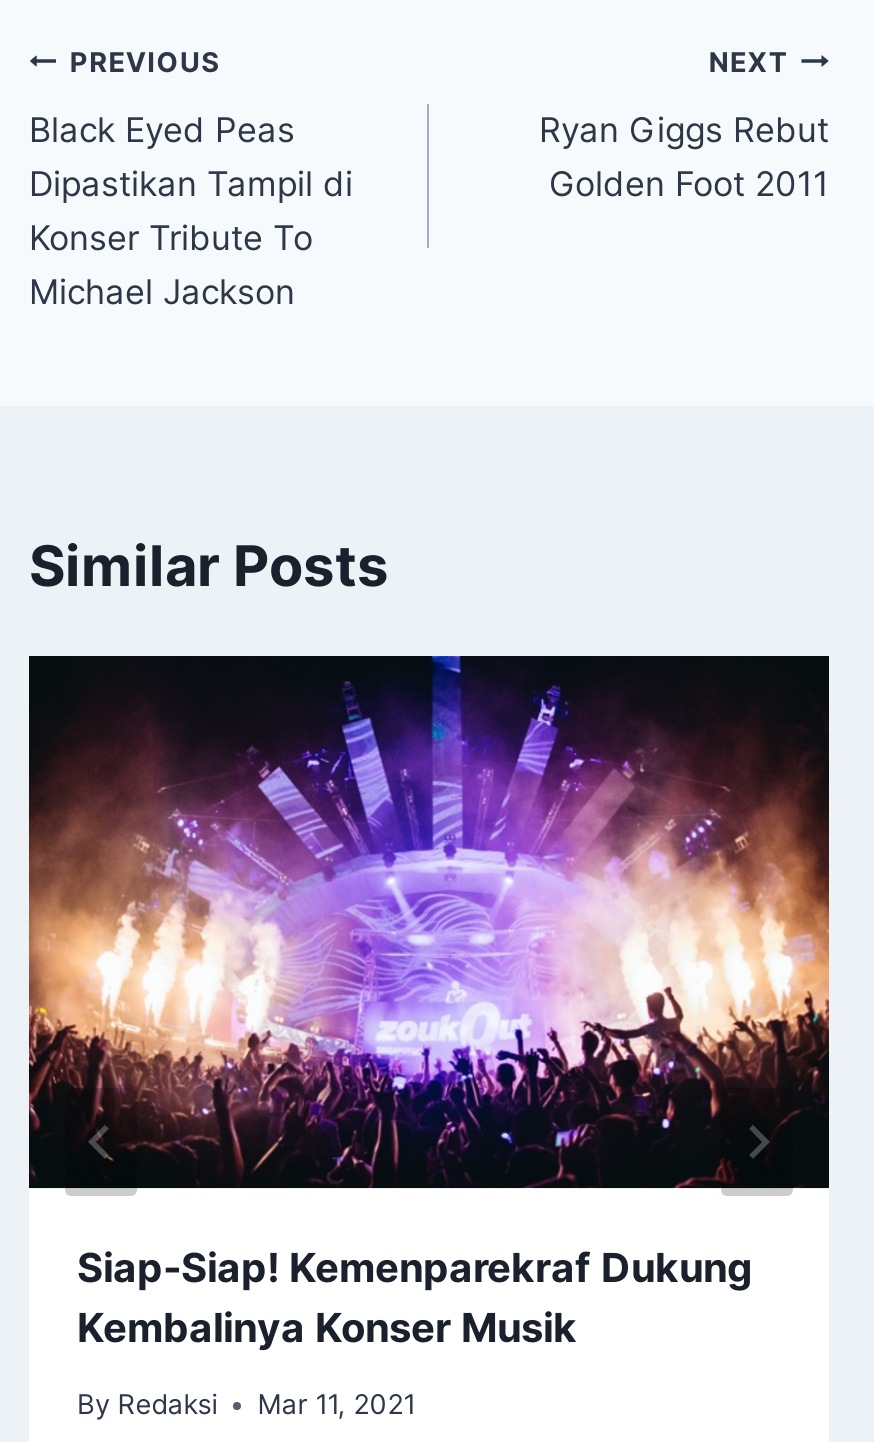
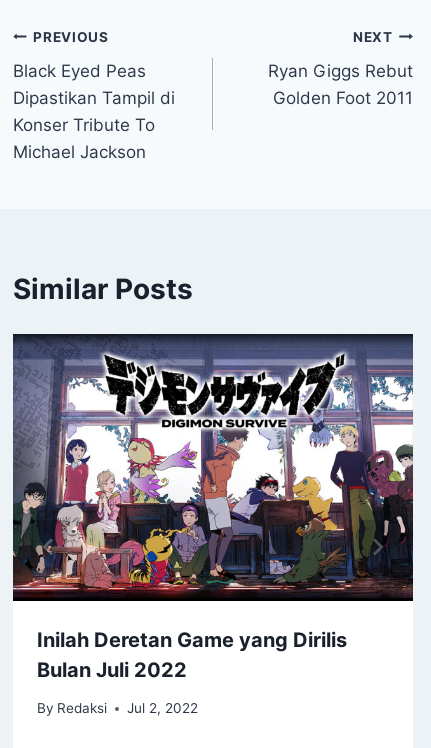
- [image]
- Siap-Siap! Kemenparekraf Dukung
- Kembalinya Konser Musik
+ [image]
+ Inilah Deretan Game yang Dirilis
+ Bulan Juli 2022

- By Redaksi Mar 11, 2021
+ By Redaksi Jul 2, 2022
